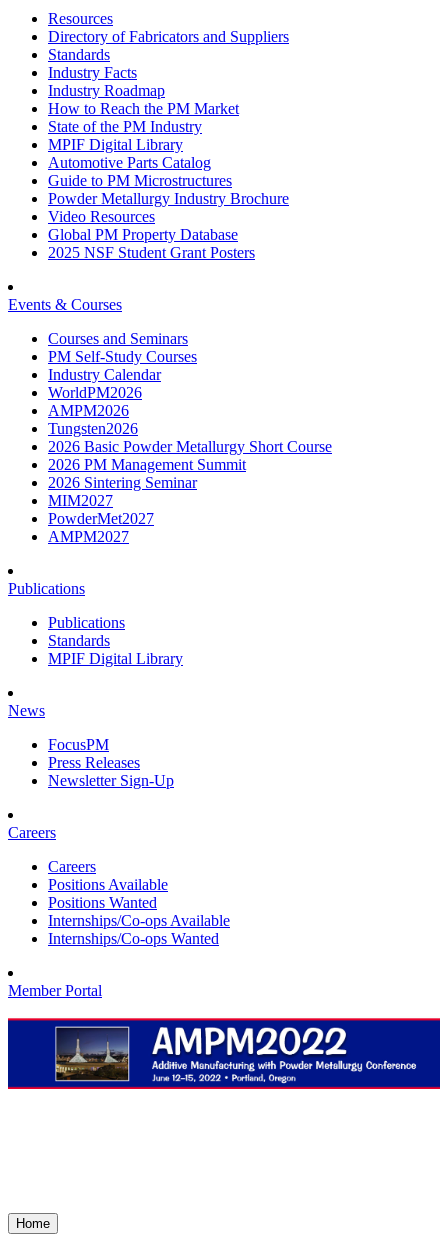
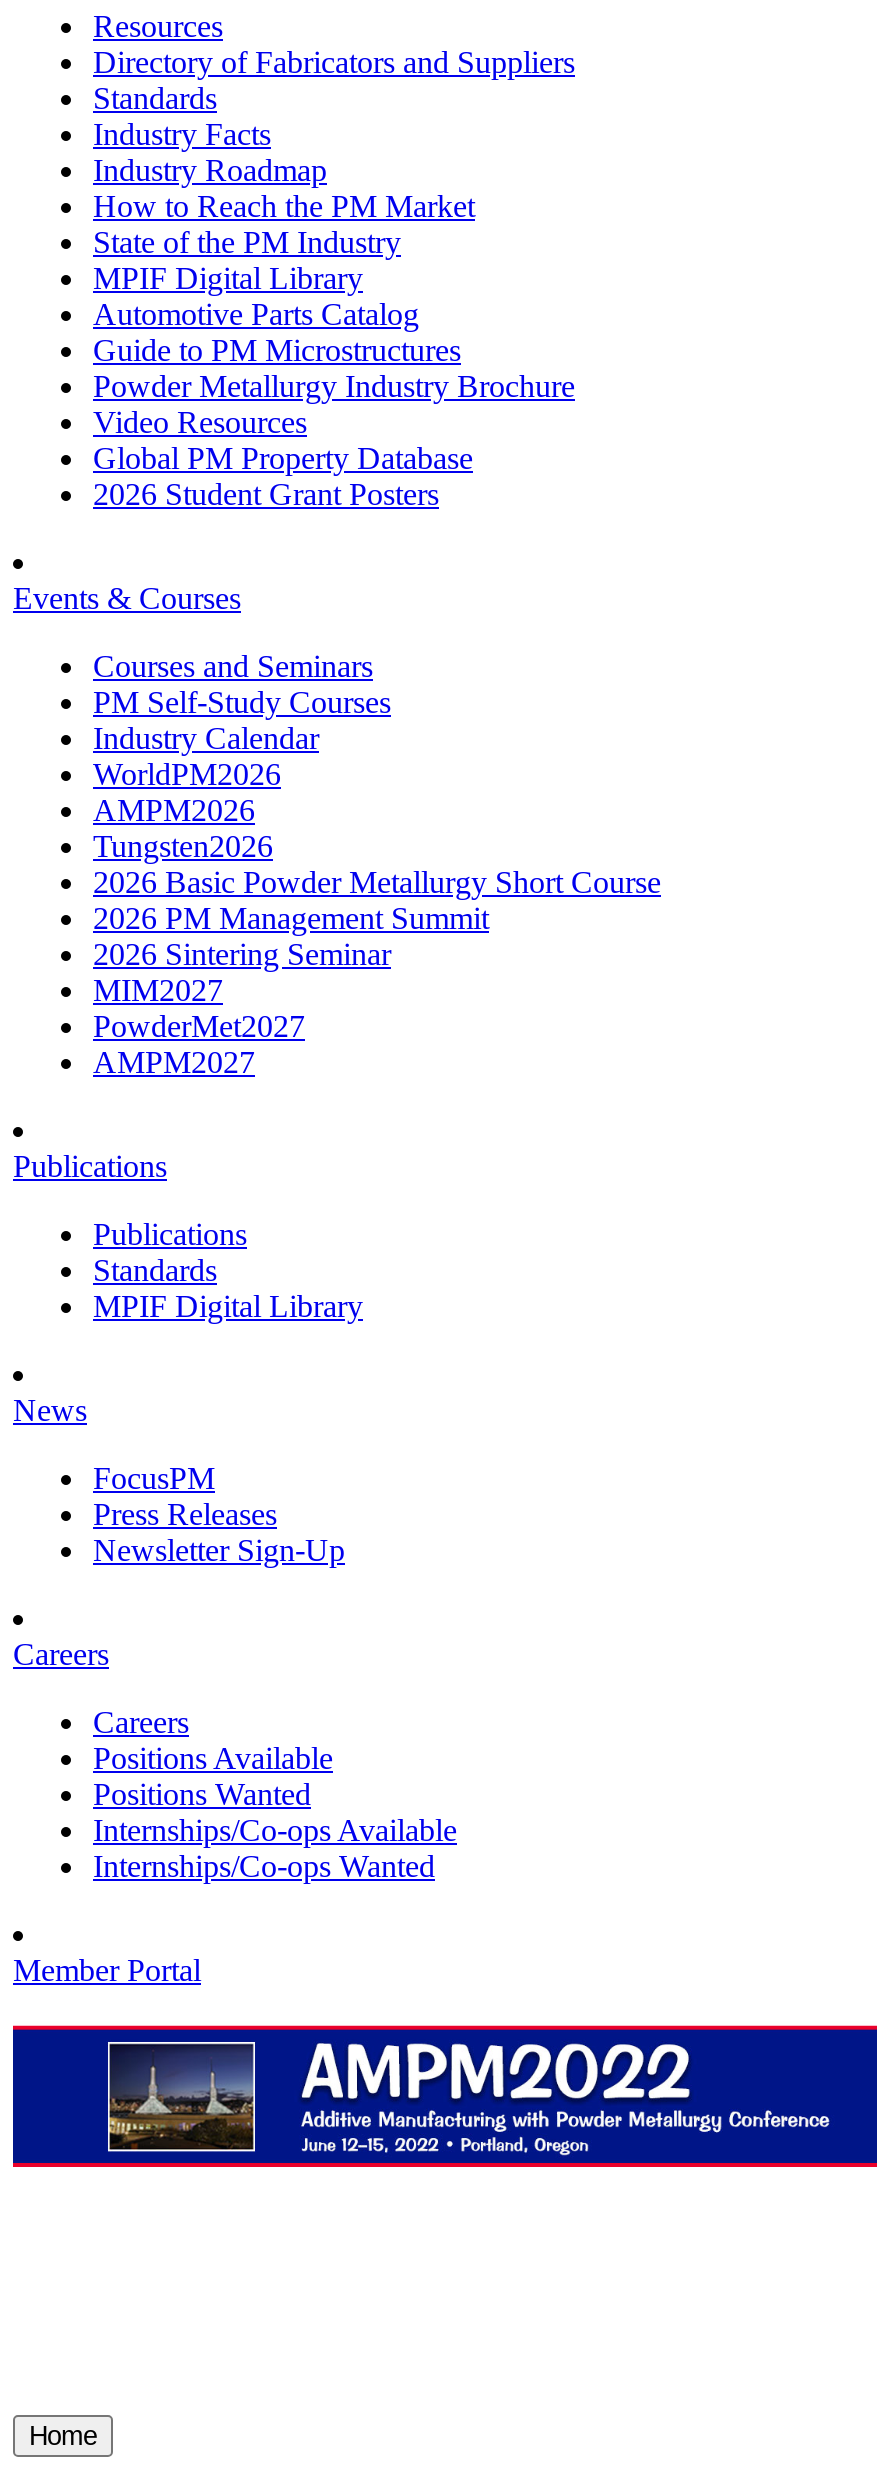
- 2025 NSF Student Grant Posters
+ 2026 Student Grant Posters
